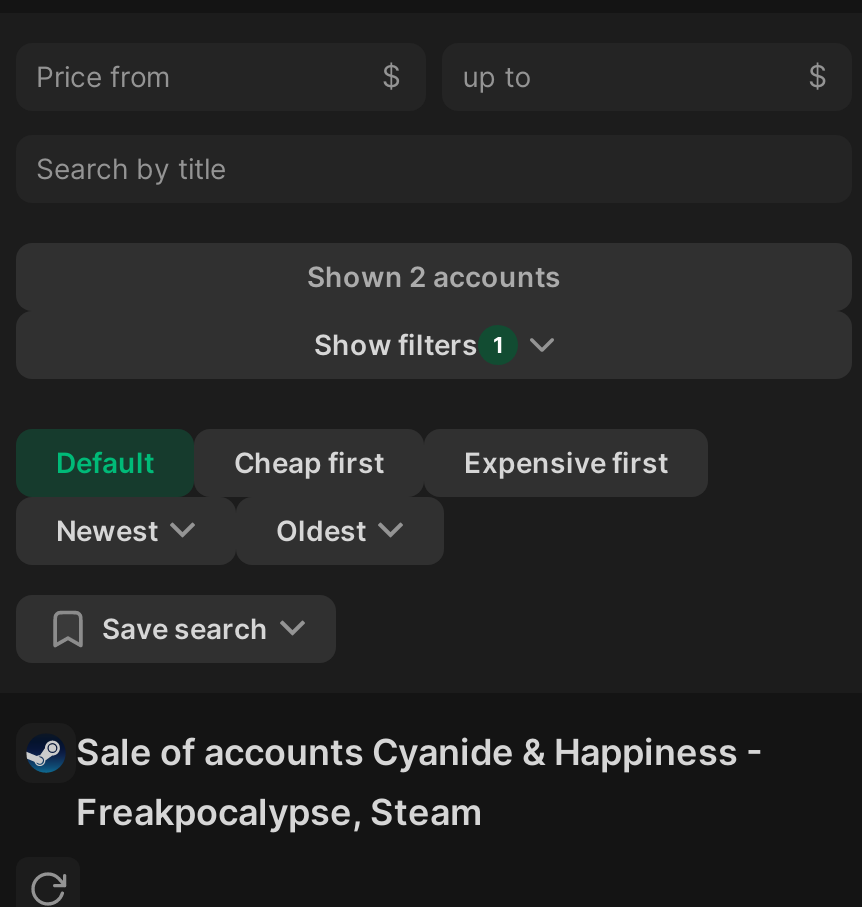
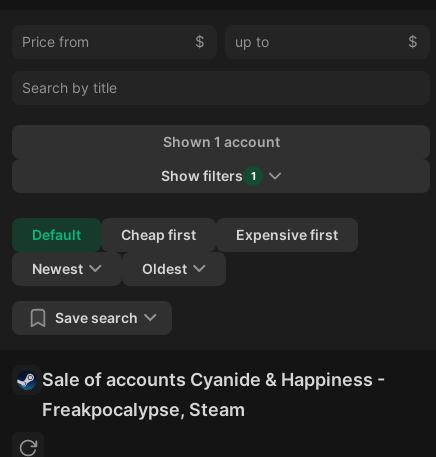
- Shown 2 accounts
+ Shown 1 account
